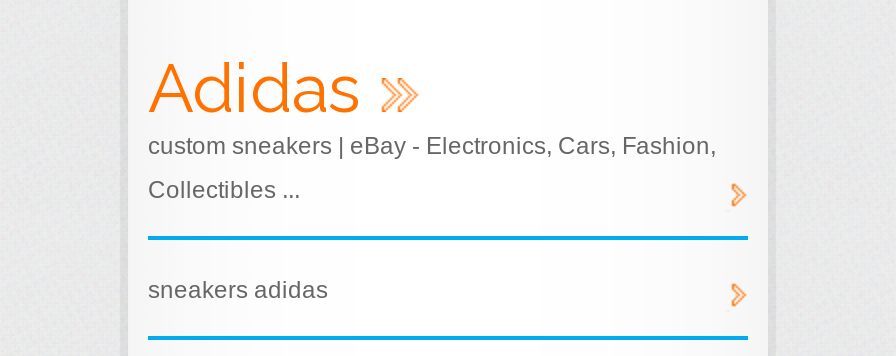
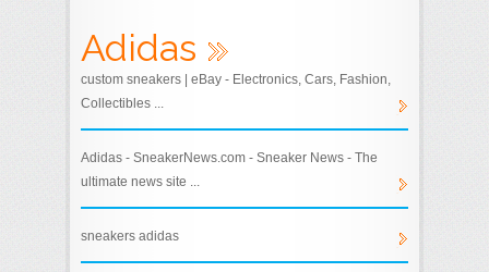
+ Adidas - SneakerNews.com - Sneaker News - The
+ ultimate news site ...
